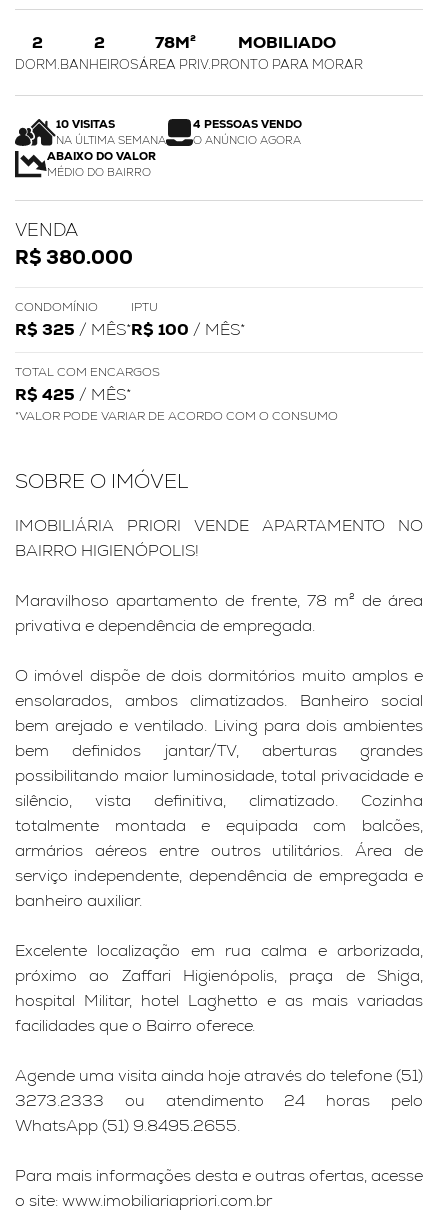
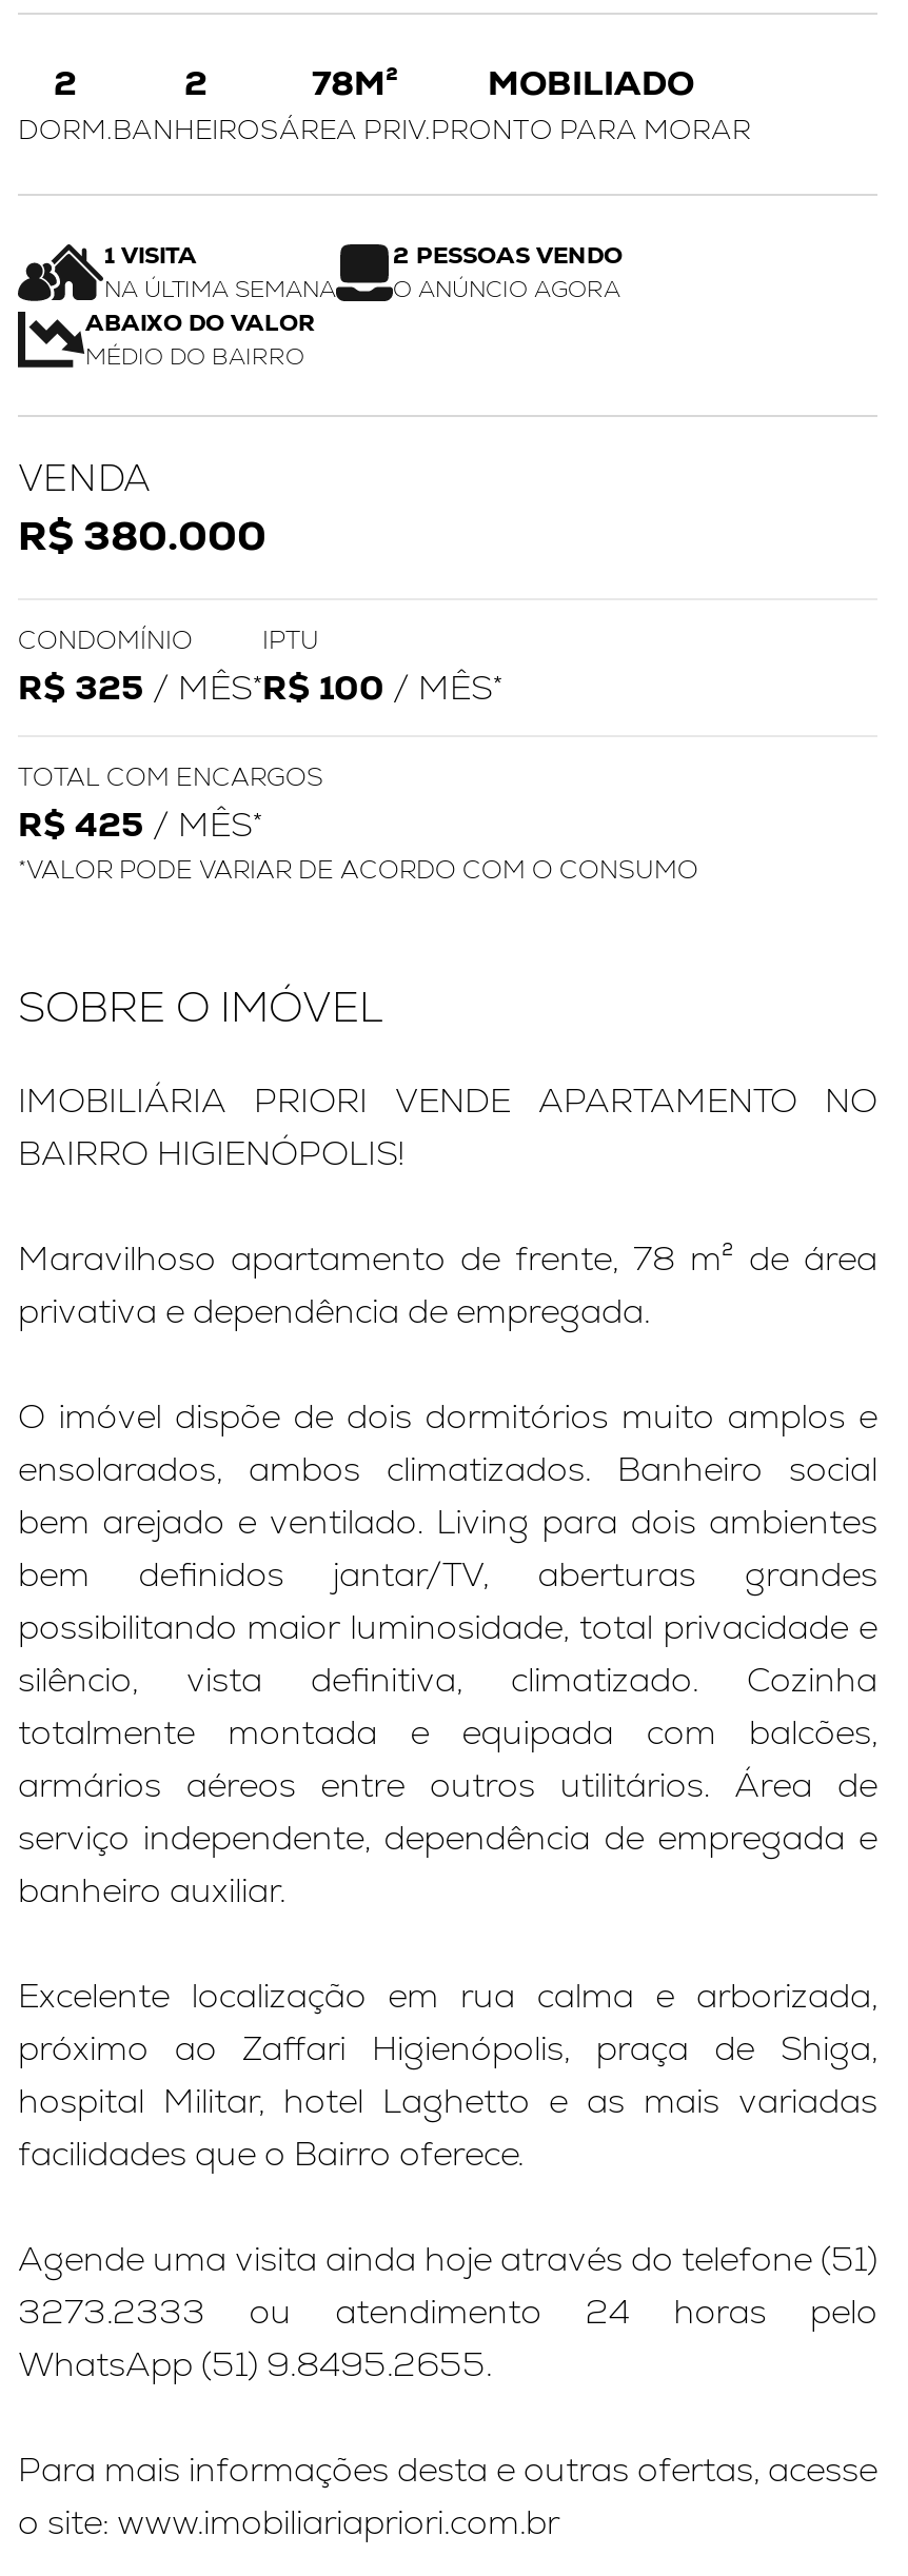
- 10 VISITAS
+ 1 VISITA

- 4 PESSOAS VENDO
+ 2 PESSOAS VENDO
